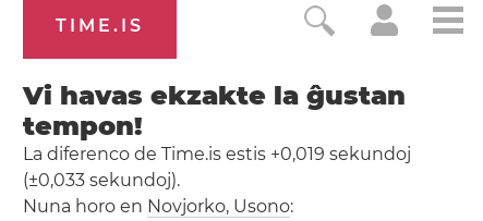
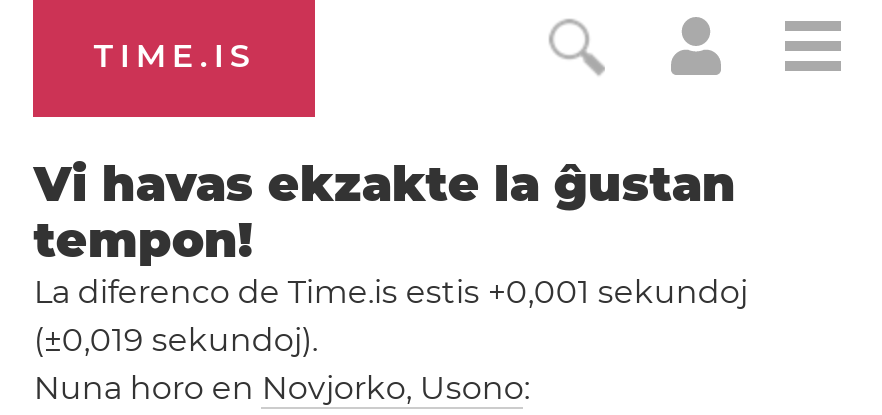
- La diferenco de Time.is estis +0,019 sekundoj
+ La diferenco de Time.is estis +0,001 sekundoj

- (±0,033 sekundoj).
+ (±0,019 sekundoj).
